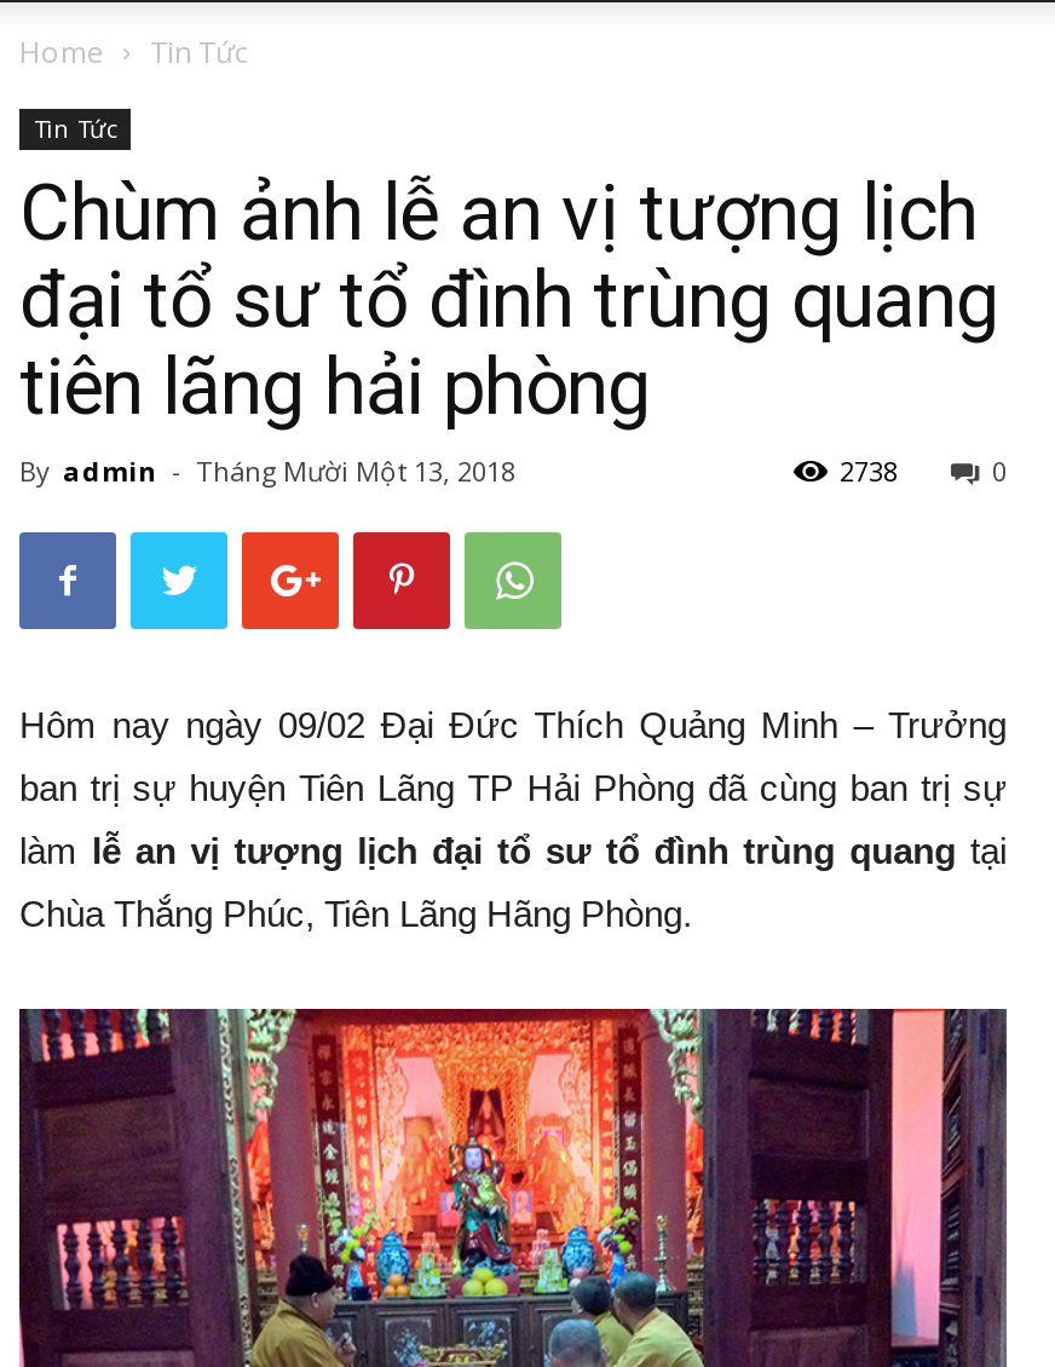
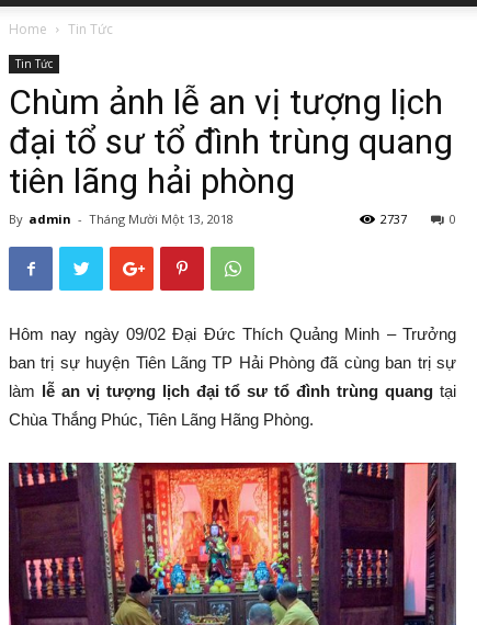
- 2738
+ 2737
